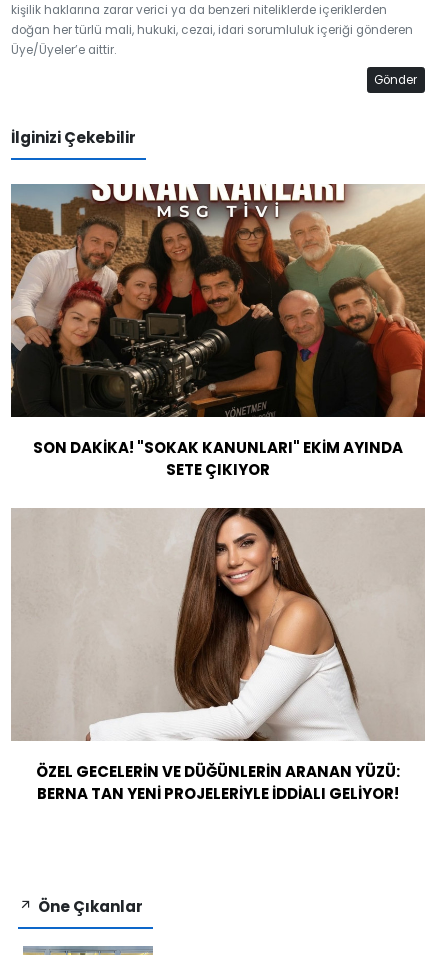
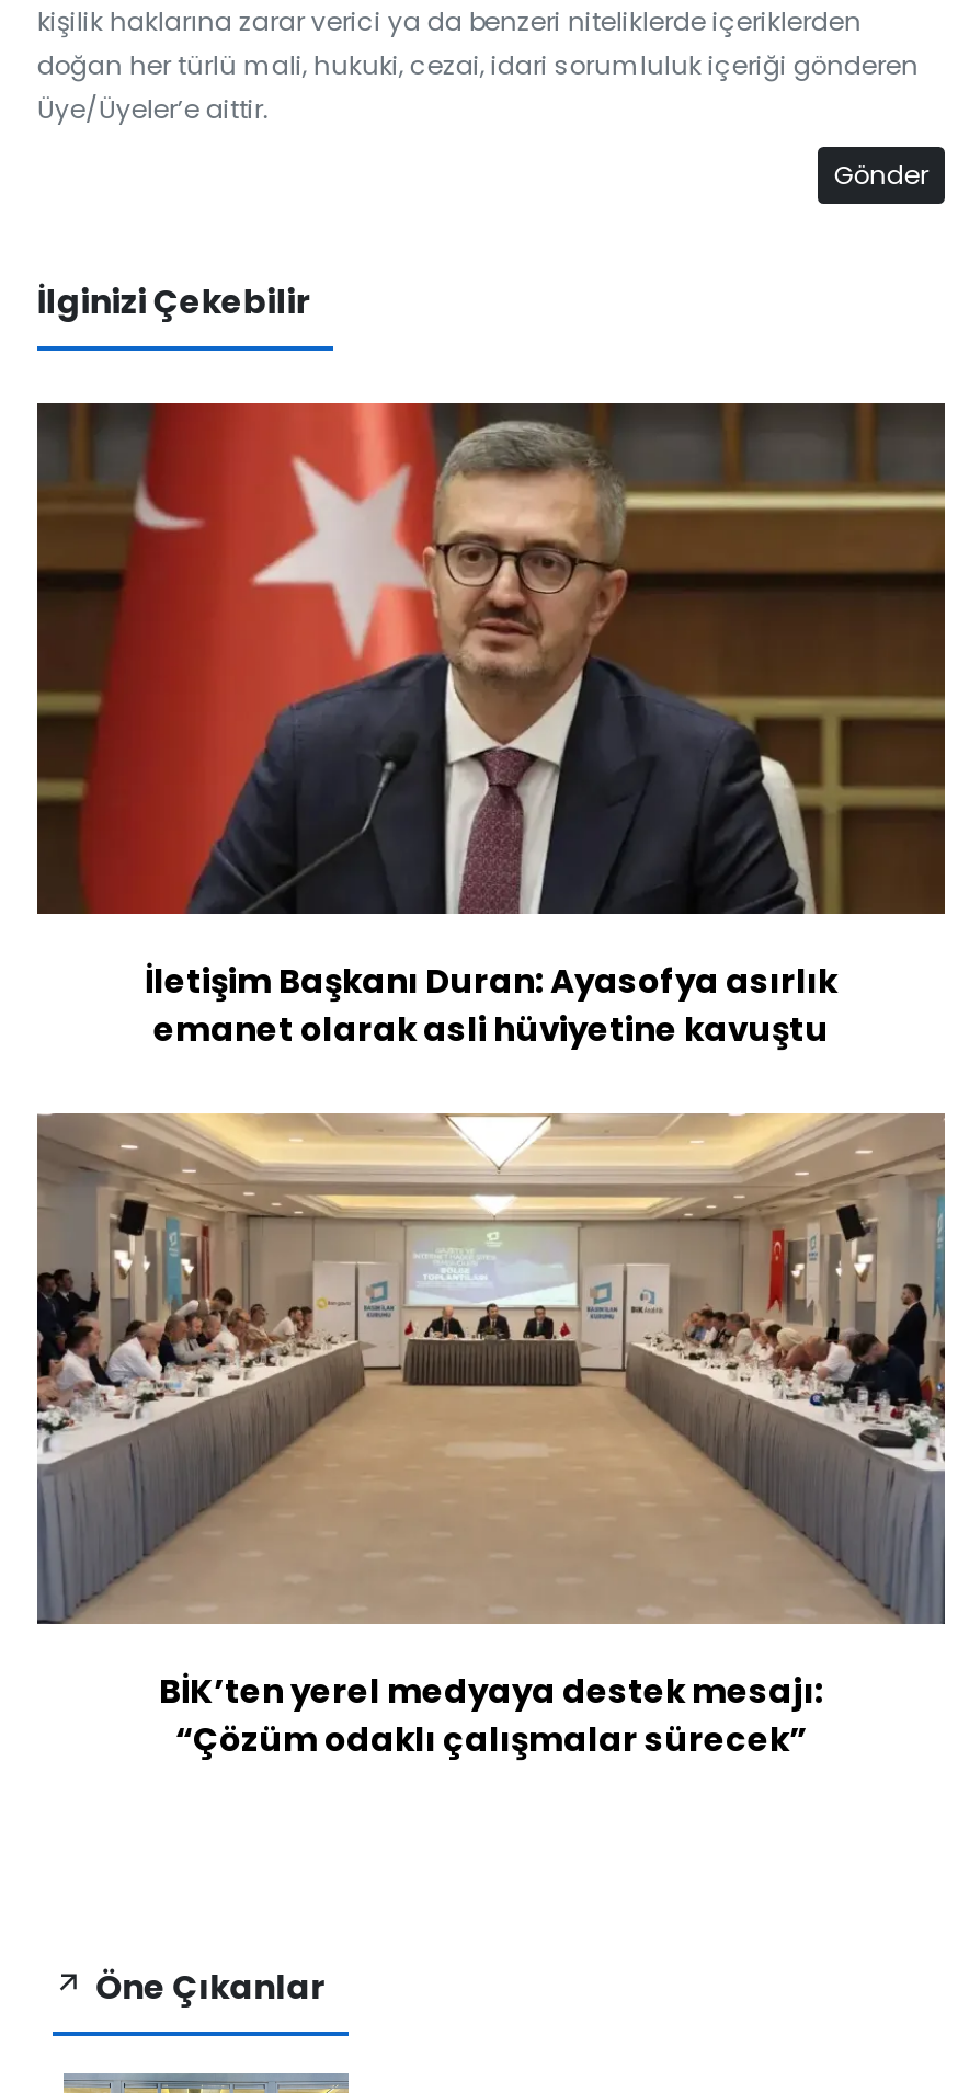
- [image]
- SON DAKİKA! "SOKAK KANUNLARI" EKİM AYINDA
- SETE ÇIKIYOR
+ [image]
+ İletişim Başkanı Duran: Ayasofya asırlık
+ emanet olarak asli hüviyetine kavuştu

- [image]
- ÖZEL GECELERİN VE DÜĞÜNLERİN ARANAN YÜZÜ:
- BERNA TAN YENİ PROJELERİYLE İDDİALI GELİYOR!
+ [image]
+ BİK’ten yerel medyaya destek mesajı:
+ “Çözüm odaklı çalışmalar sürecek”
